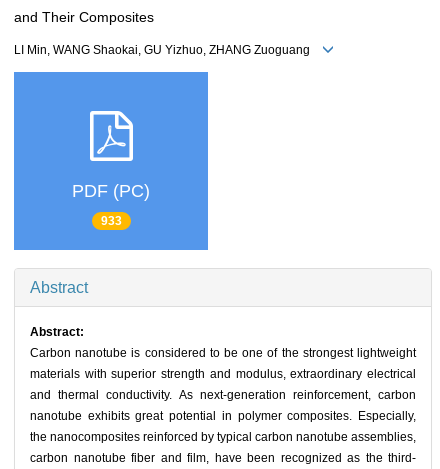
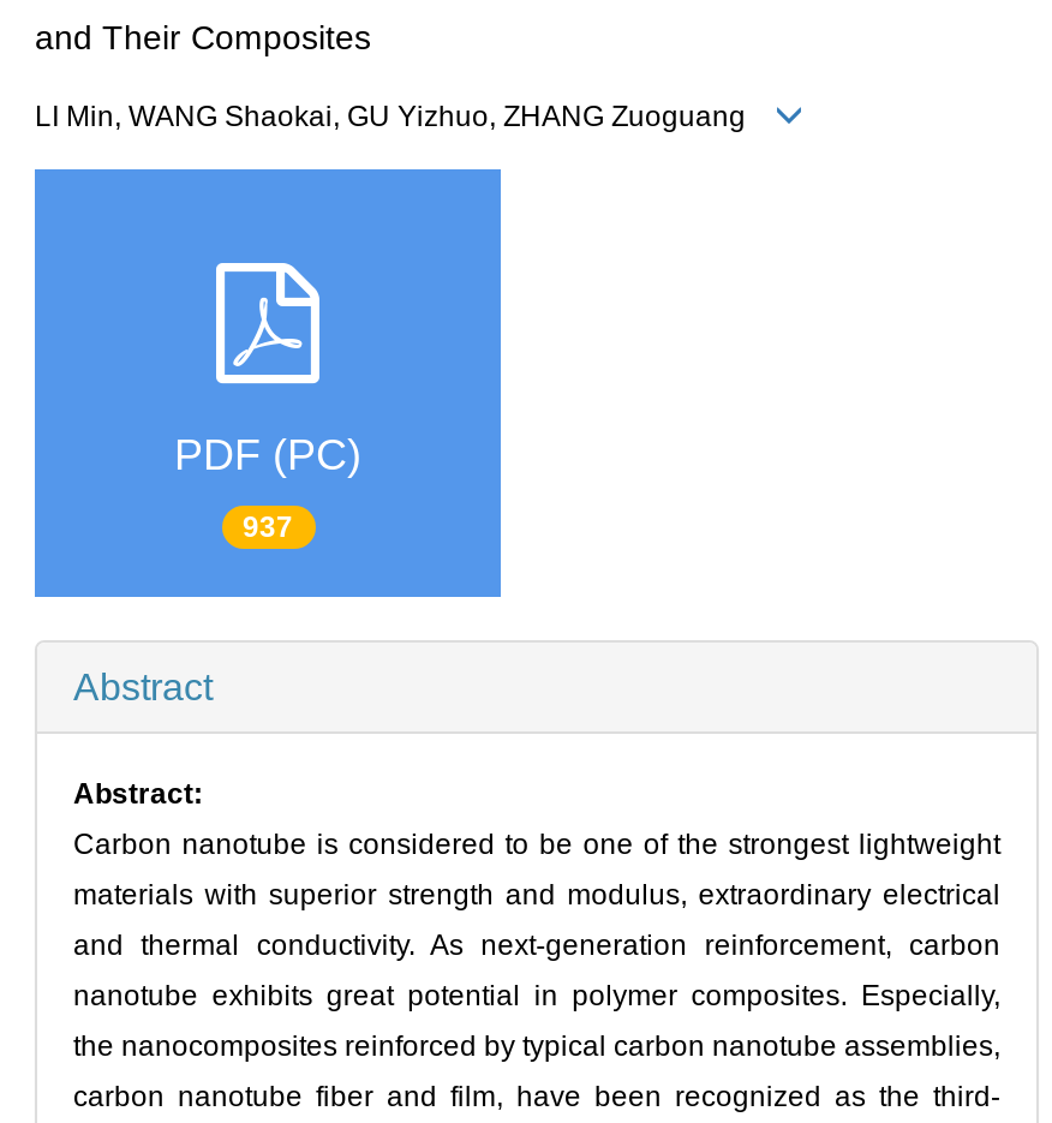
- 933
+ 937
